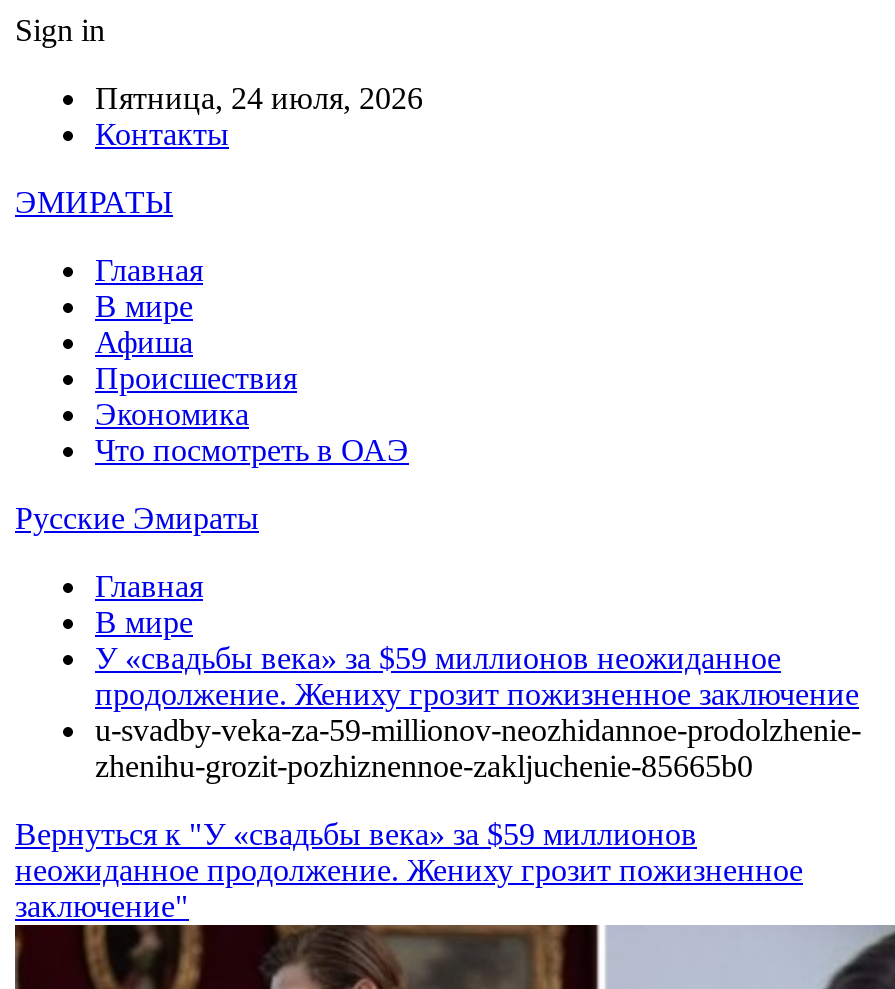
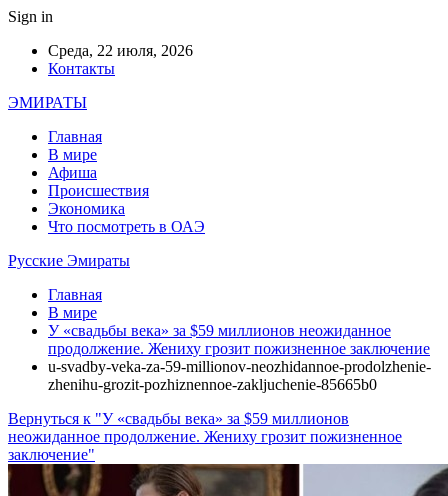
- Пятница, 24 июля, 2026
+ Среда, 22 июля, 2026
